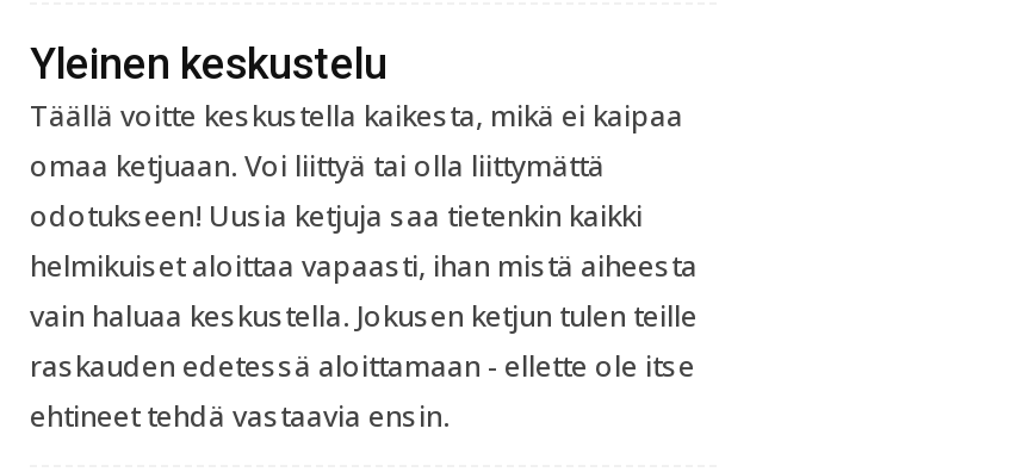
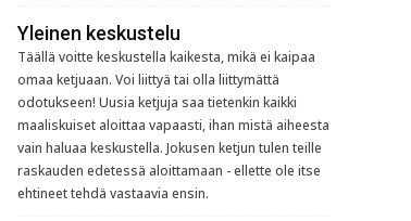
- helmikuiset aloittaa vapaasti, ihan mistä aiheesta
+ maaliskuiset aloittaa vapaasti, ihan mistä aiheesta
